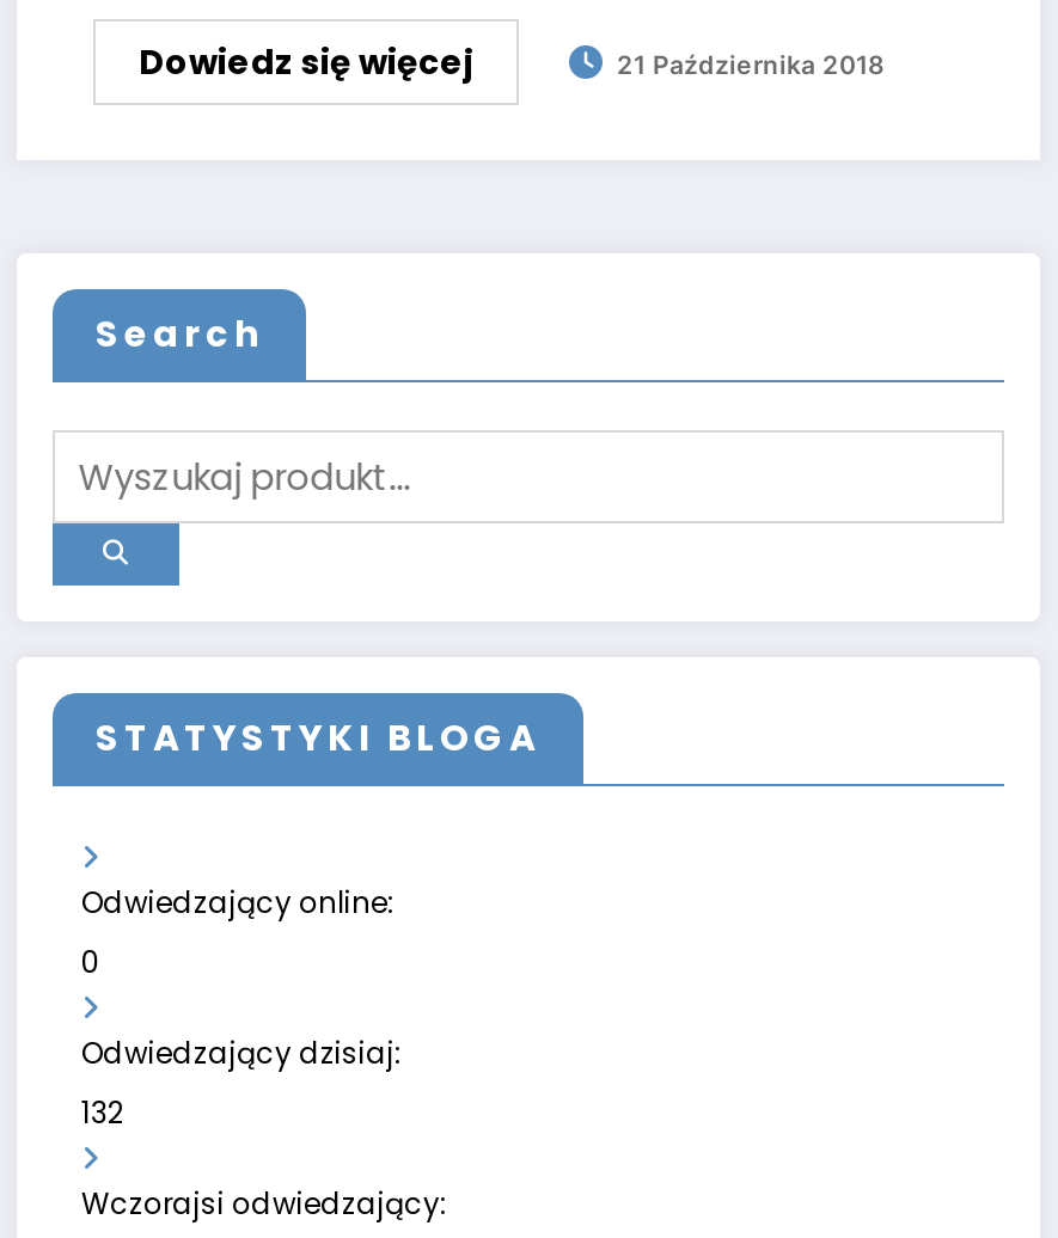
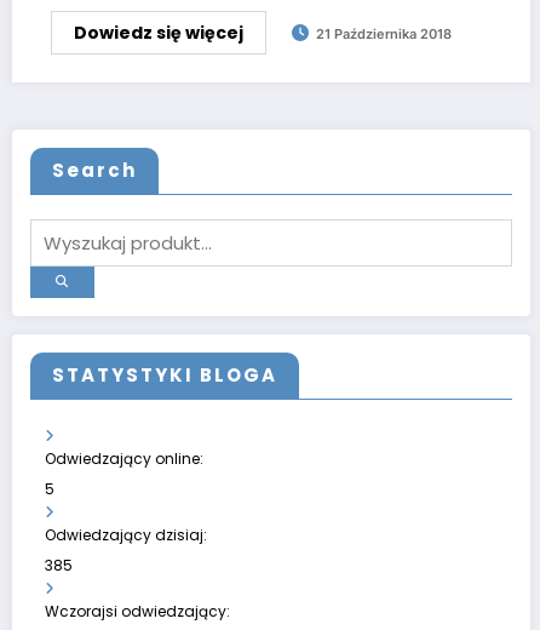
- 0
+ 5

- 132
+ 385
